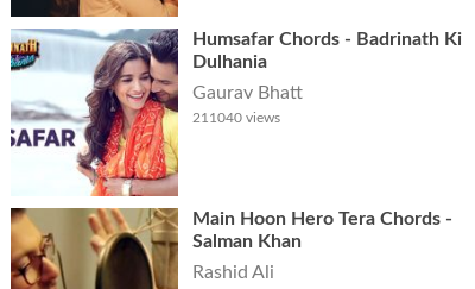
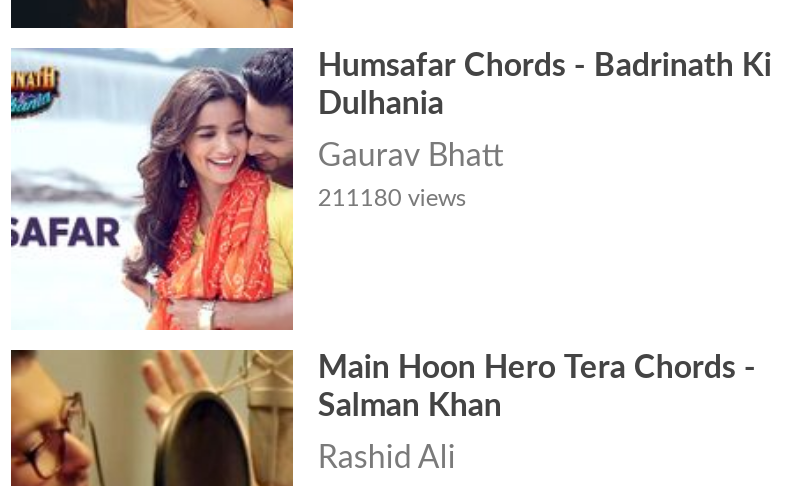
- 211040 views
+ 211180 views
